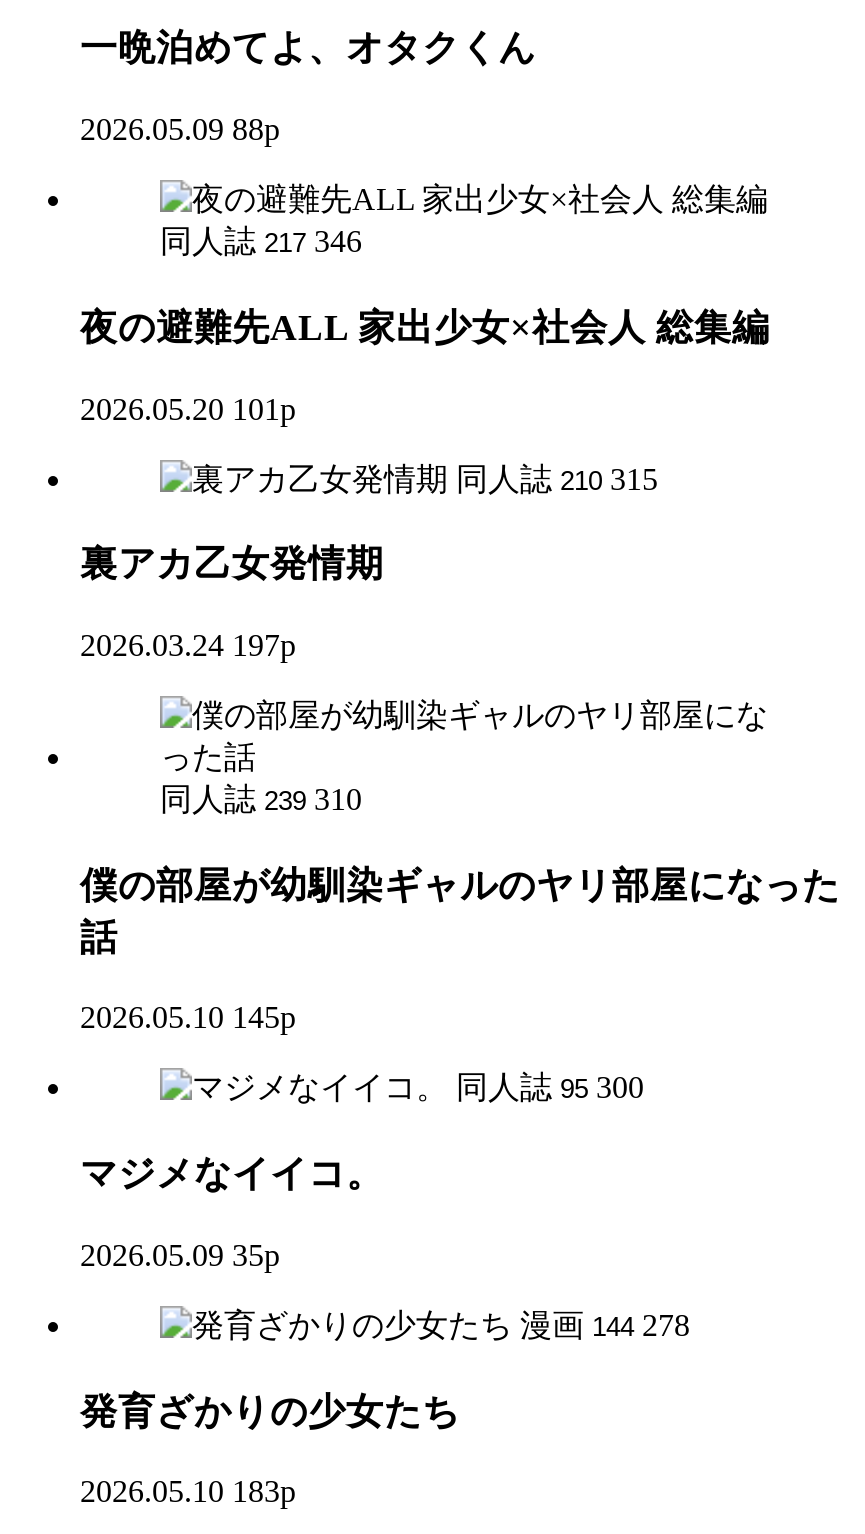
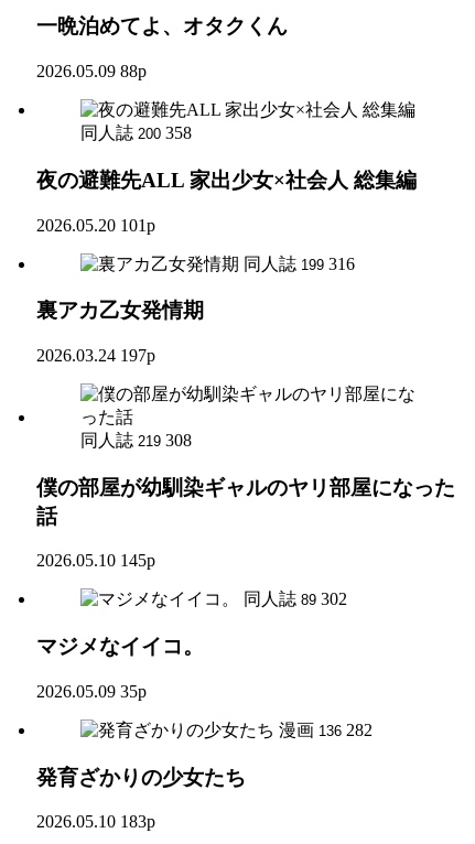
- 同人誌 217 346
+ 同人誌 200 358

- 同人誌 210 315
+ 同人誌 199 316

- 同人誌 239 310
+ 同人誌 219 308

- 同人誌 95 300
+ 同人誌 89 302

- 漫画 144 278
+ 漫画 136 282
